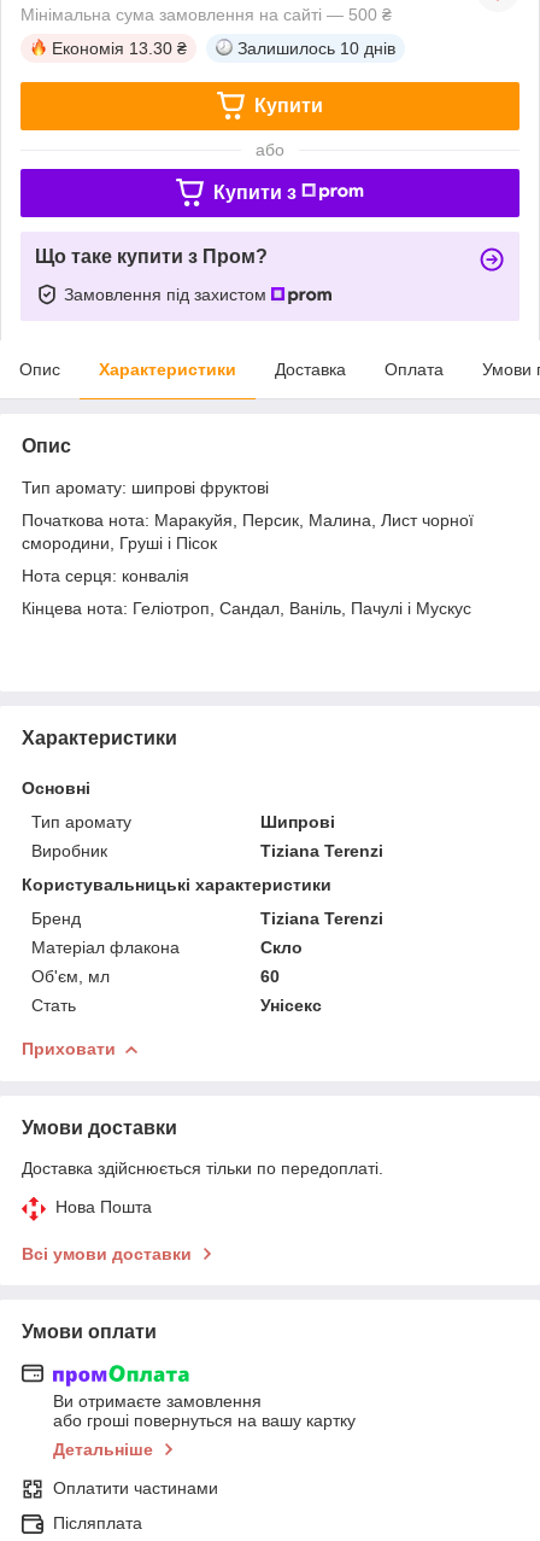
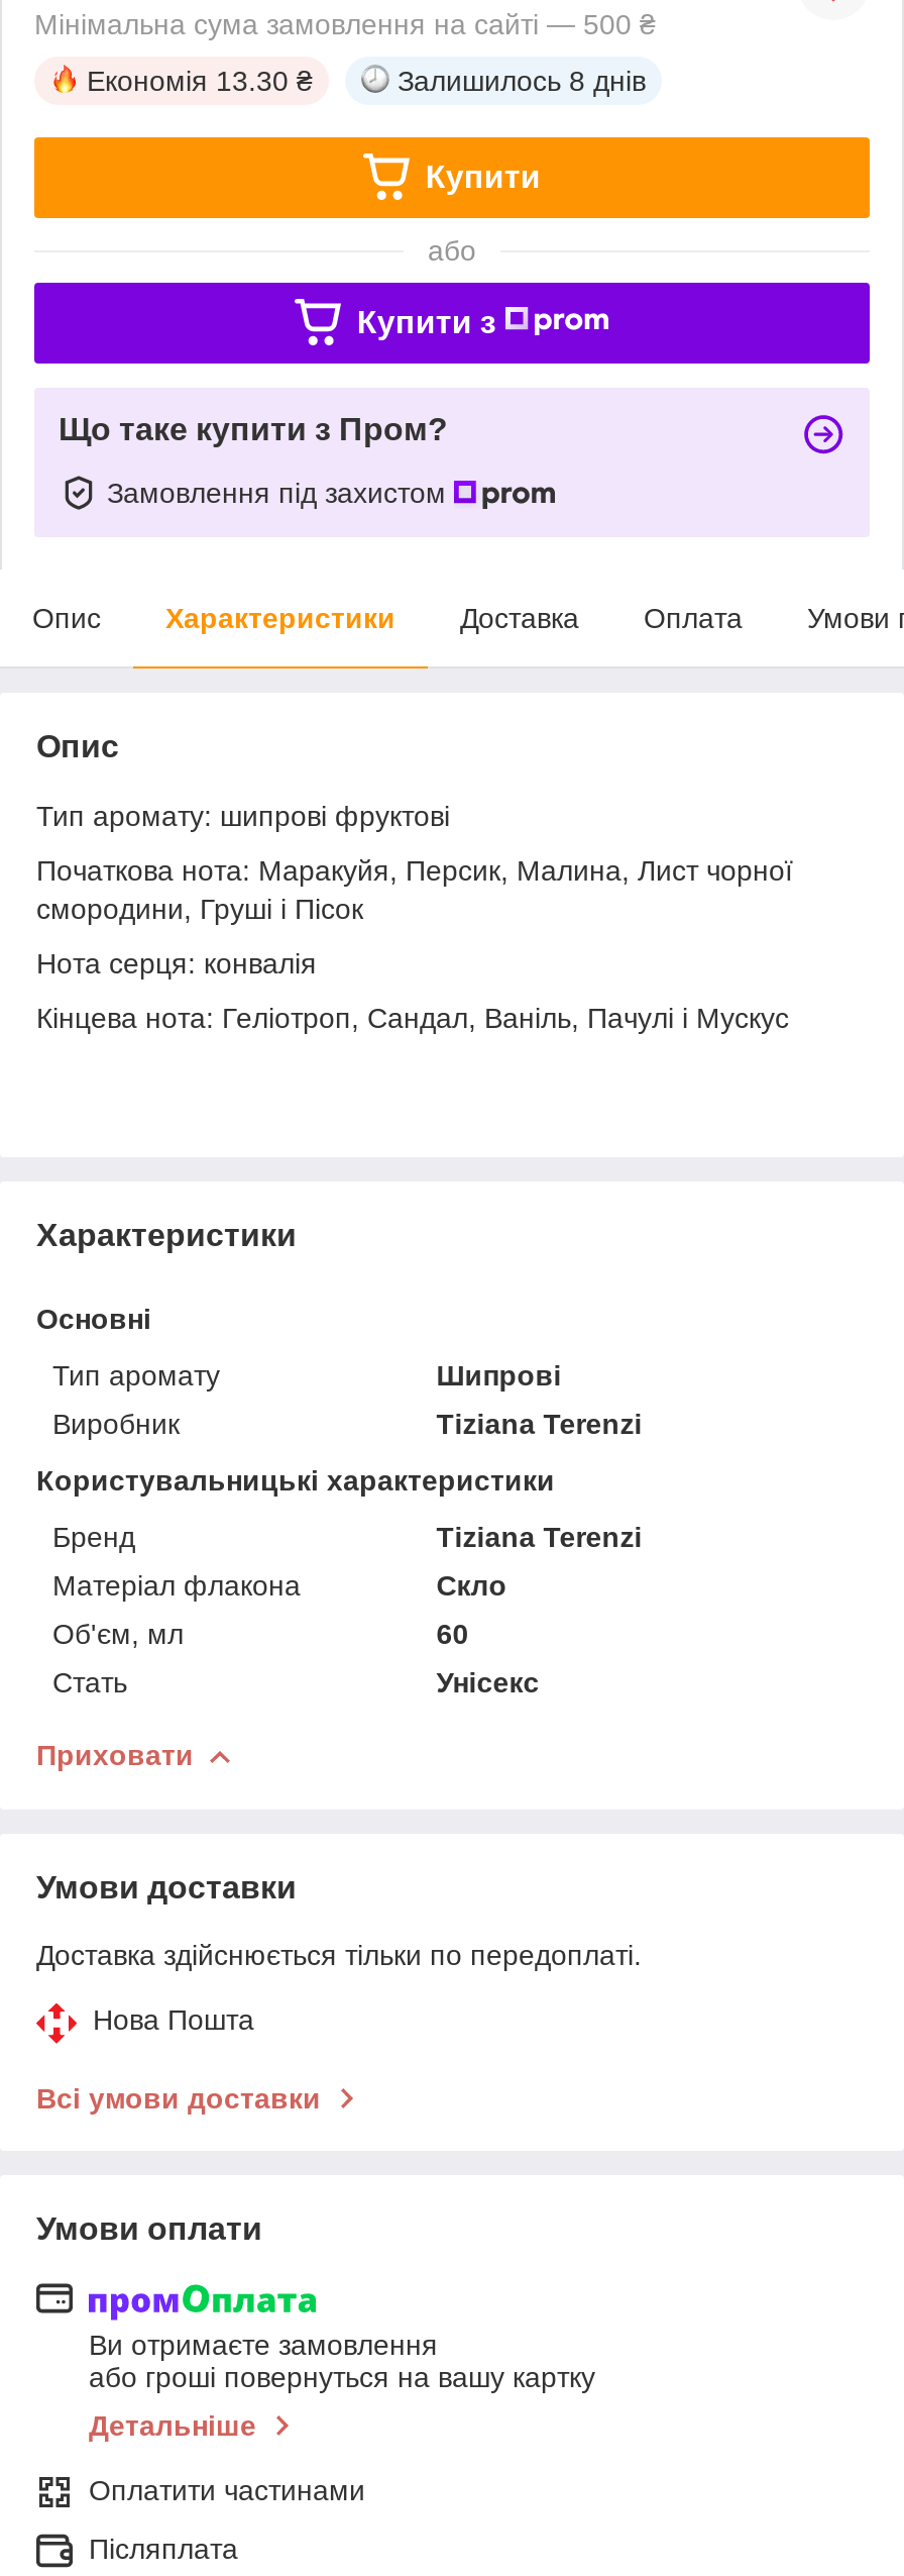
- Залишилось 10 днів
+ Залишилось 8 днів
